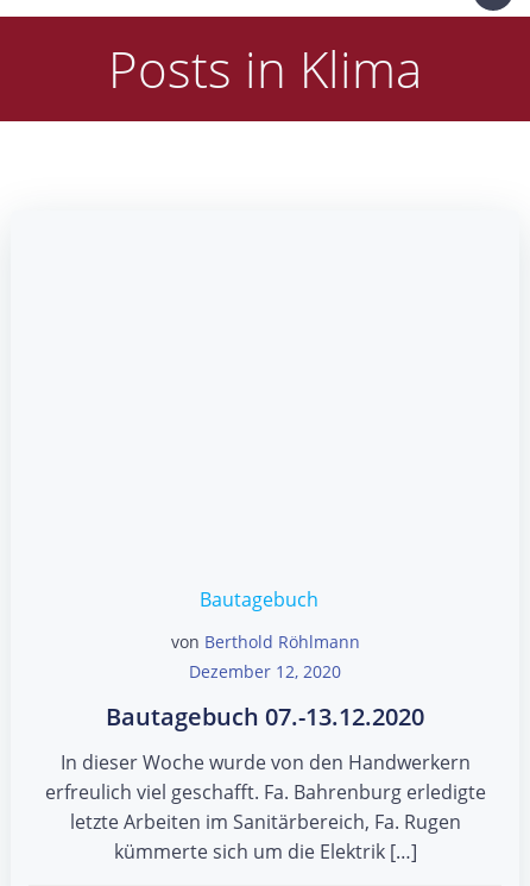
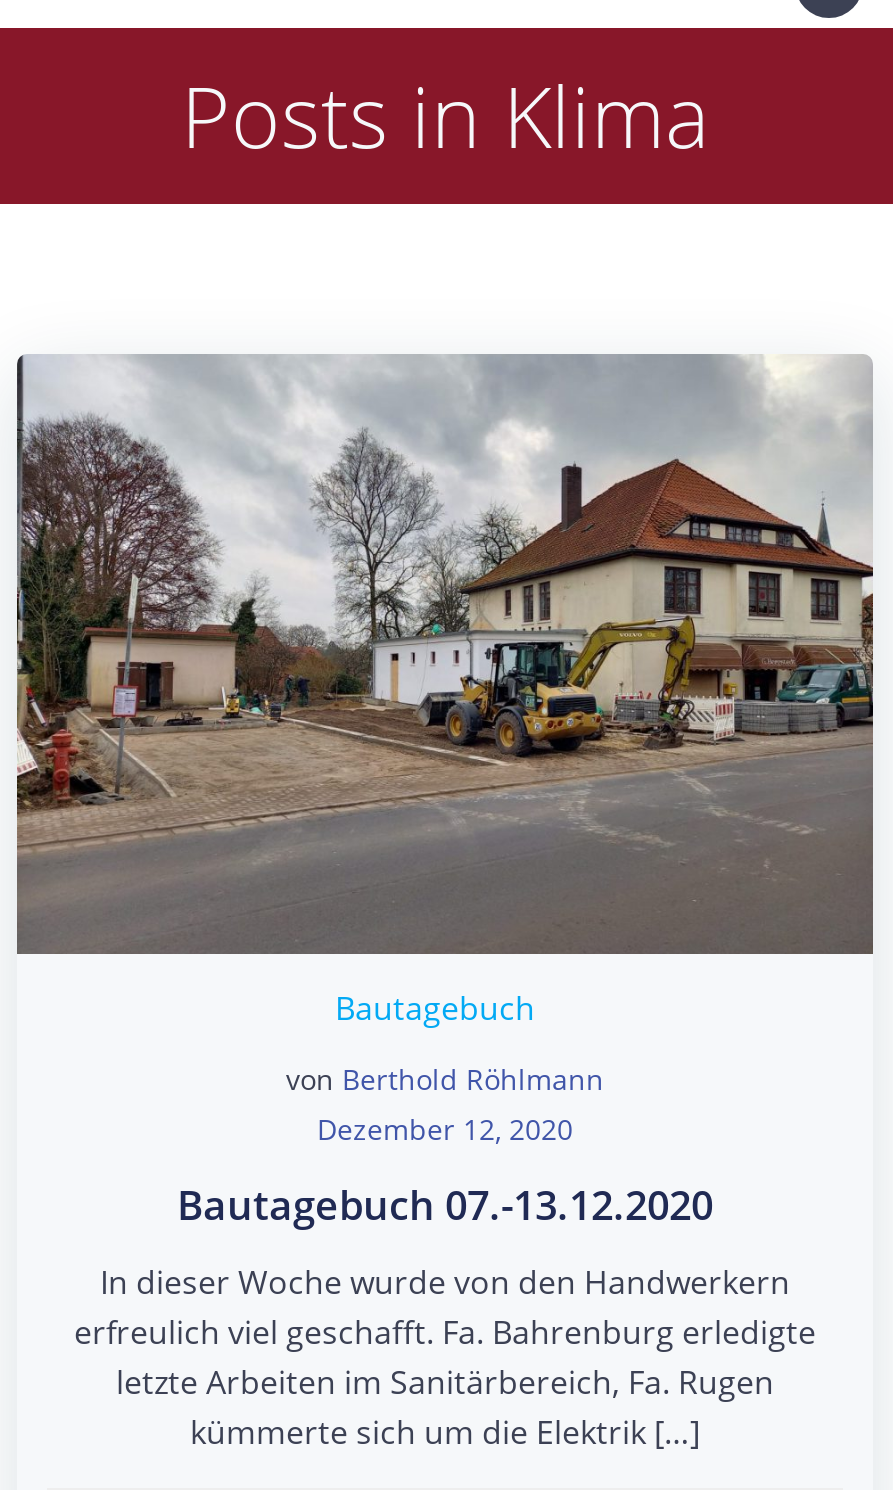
+ [image]
